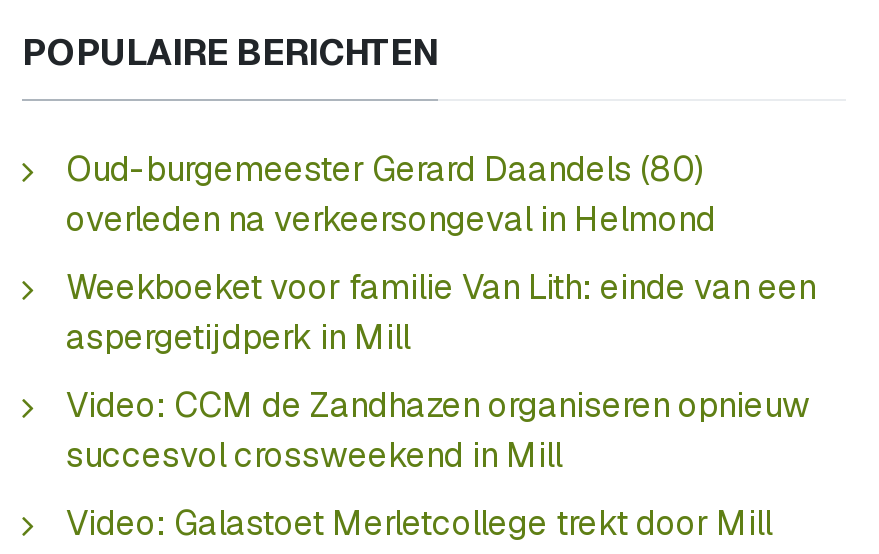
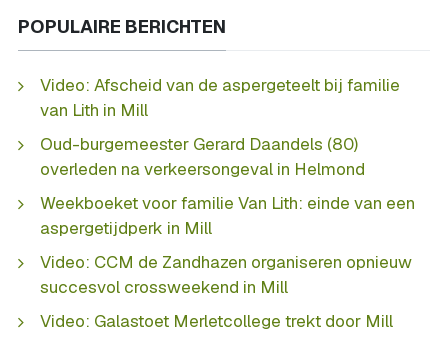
+ Video: Afscheid van de aspergeteelt bij familie
+ van Lith in Mill
